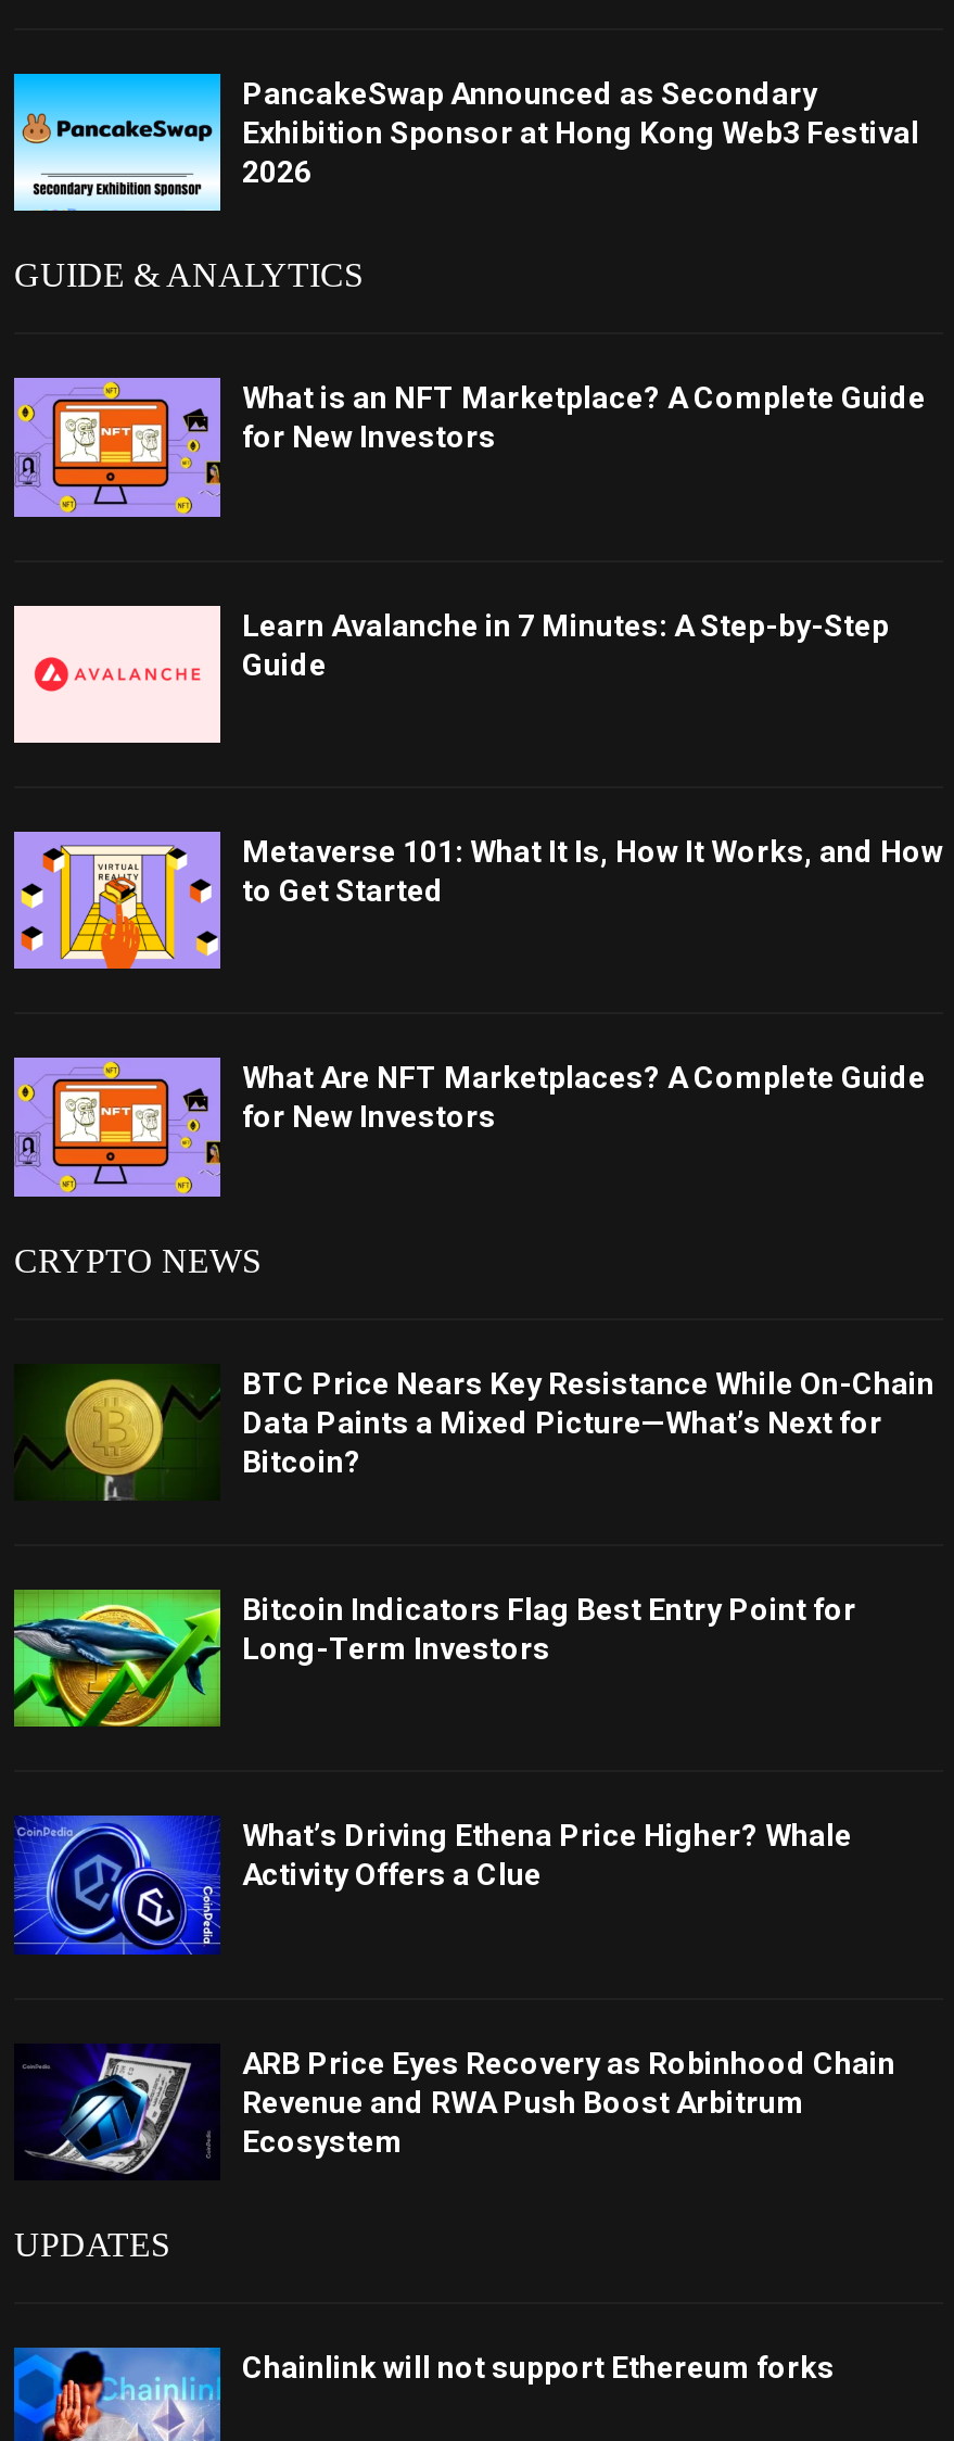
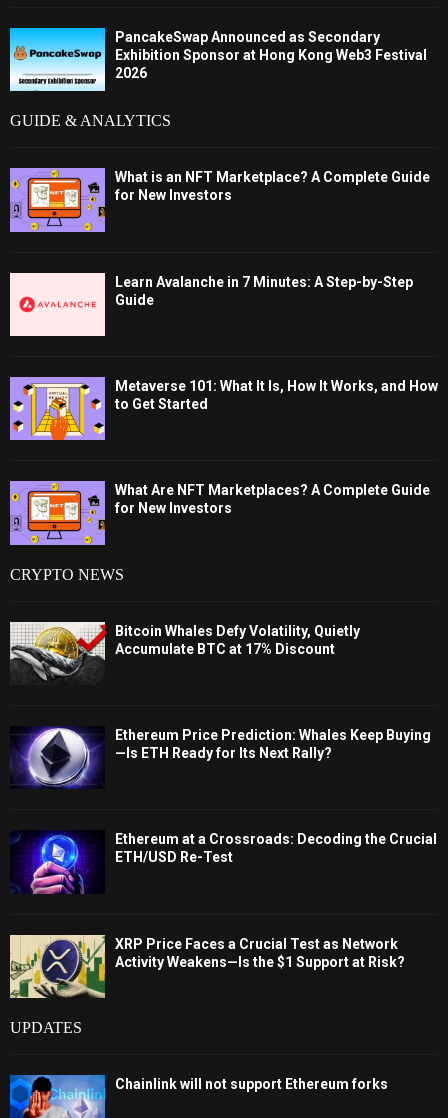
- [image]
- BTC Price Nears Key Resistance While On-Chain
- Data Paints a Mixed Picture—What’s Next for
- Bitcoin?
+ [image]
+ Bitcoin Whales Defy Volatility, Quietly
+ Accumulate BTC at 17% Discount

- [image]
- Bitcoin Indicators Flag Best Entry Point for
- Long-Term Investors
+ [image]
+ Ethereum Price Prediction: Whales Keep Buying
+ —Is ETH Ready for Its Next Rally?

- [image]
- What’s Driving Ethena Price Higher? Whale
- Activity Offers a Clue
+ [image]
+ Ethereum at a Crossroads: Decoding the Crucial
+ ETH/USD Re-Test

- [image]
- ARB Price Eyes Recovery as Robinhood Chain
- Revenue and RWA Push Boost Arbitrum
- Ecosystem
+ [image]
+ XRP Price Faces a Crucial Test as Network
+ Activity Weakens—Is the $1 Support at Risk?
